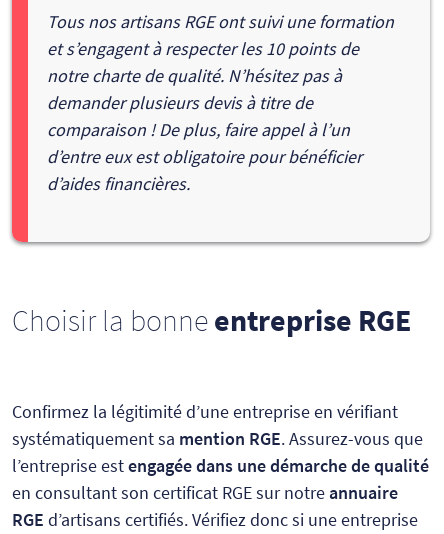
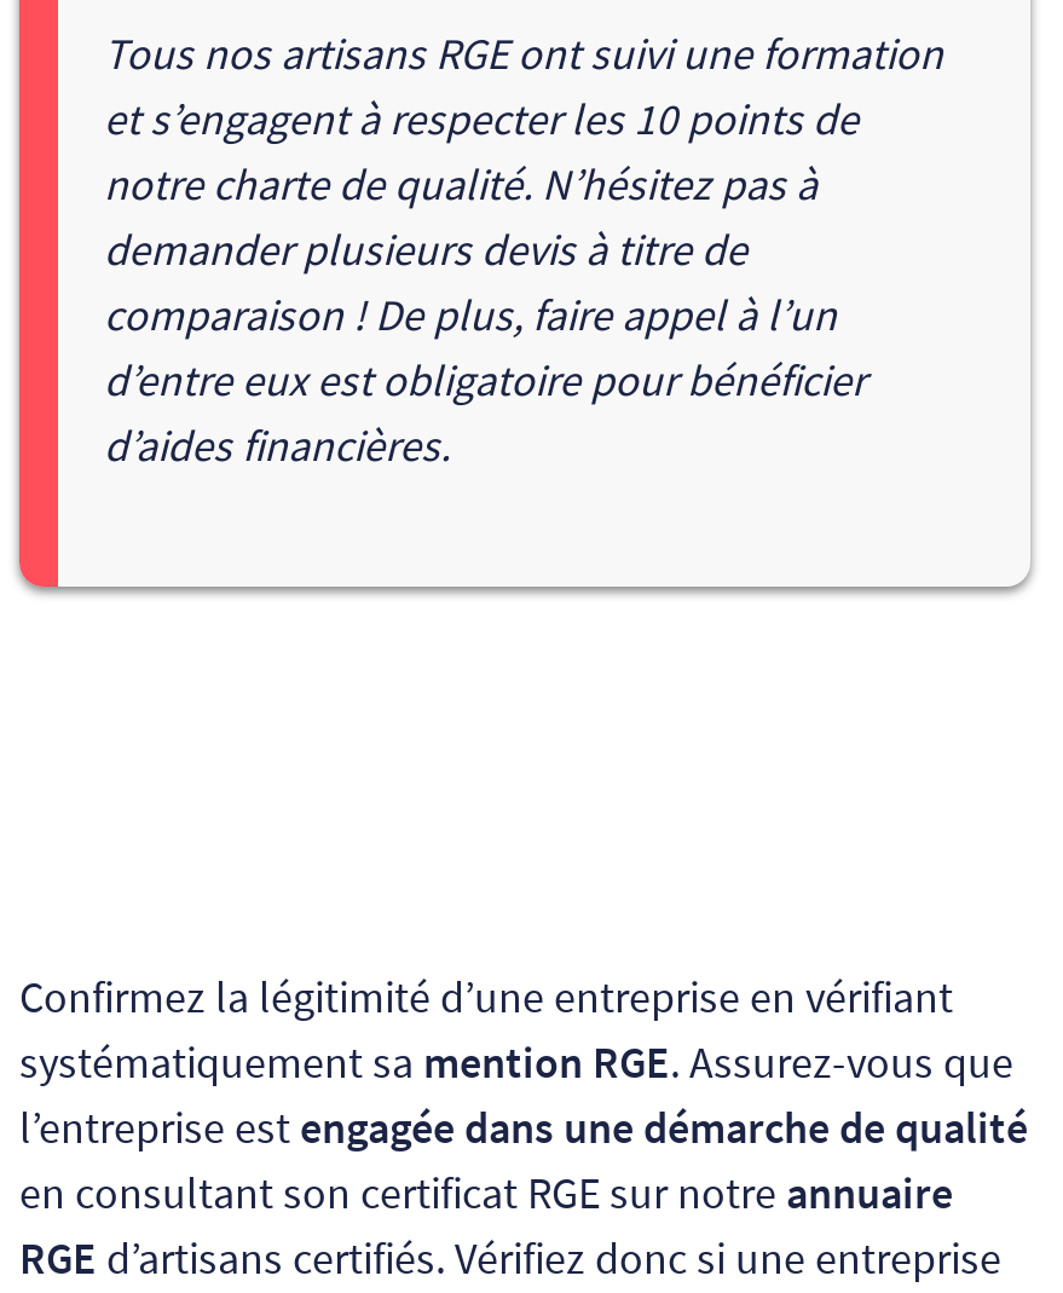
- Choisir la bonne entreprise RGE
